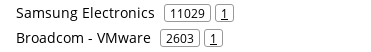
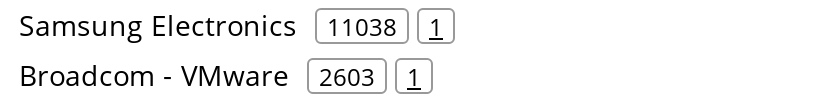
- Samsung Electronics 11029 1
+ Samsung Electronics 11038 1
